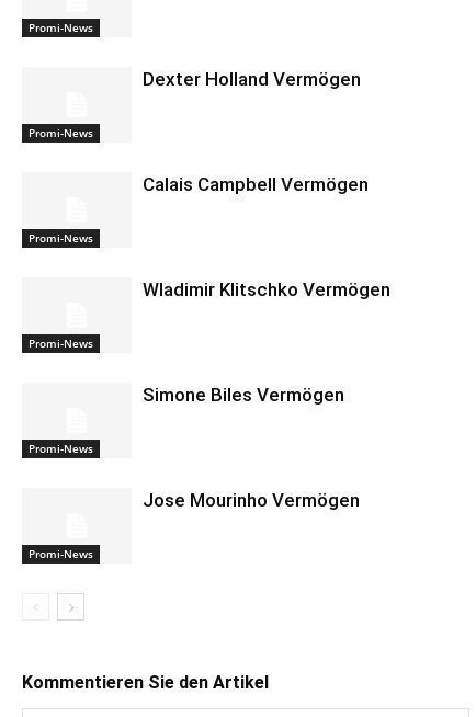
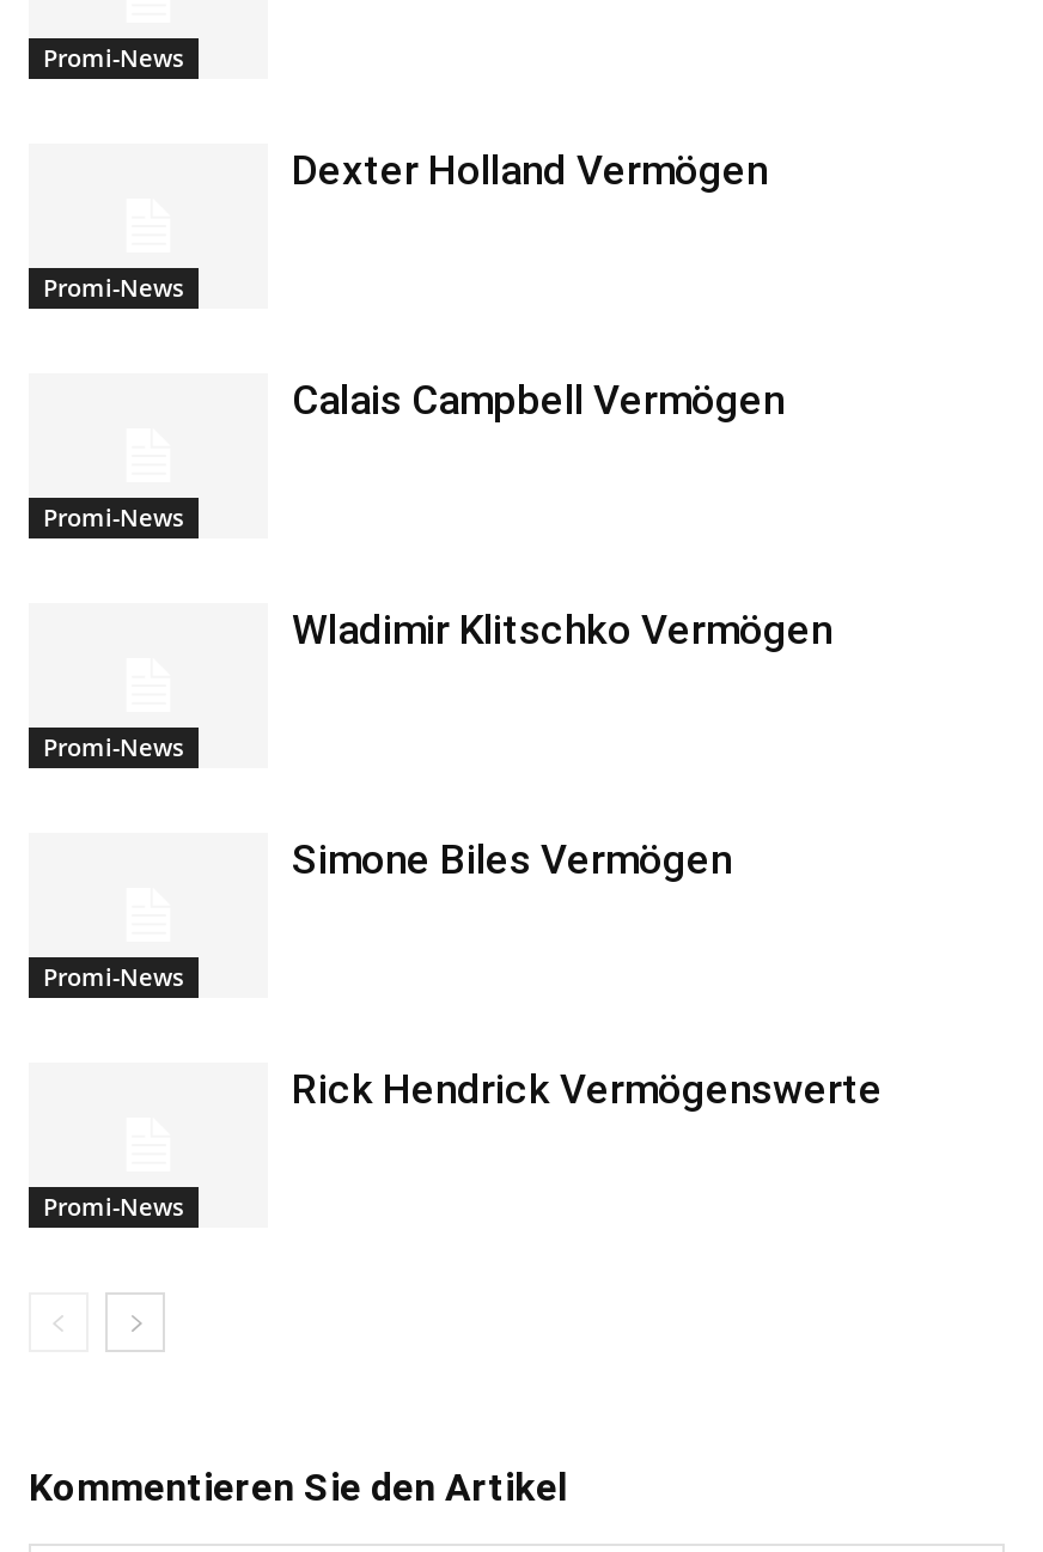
- Jose Mourinho Vermögen
+ Rick Hendrick Vermögenswerte
